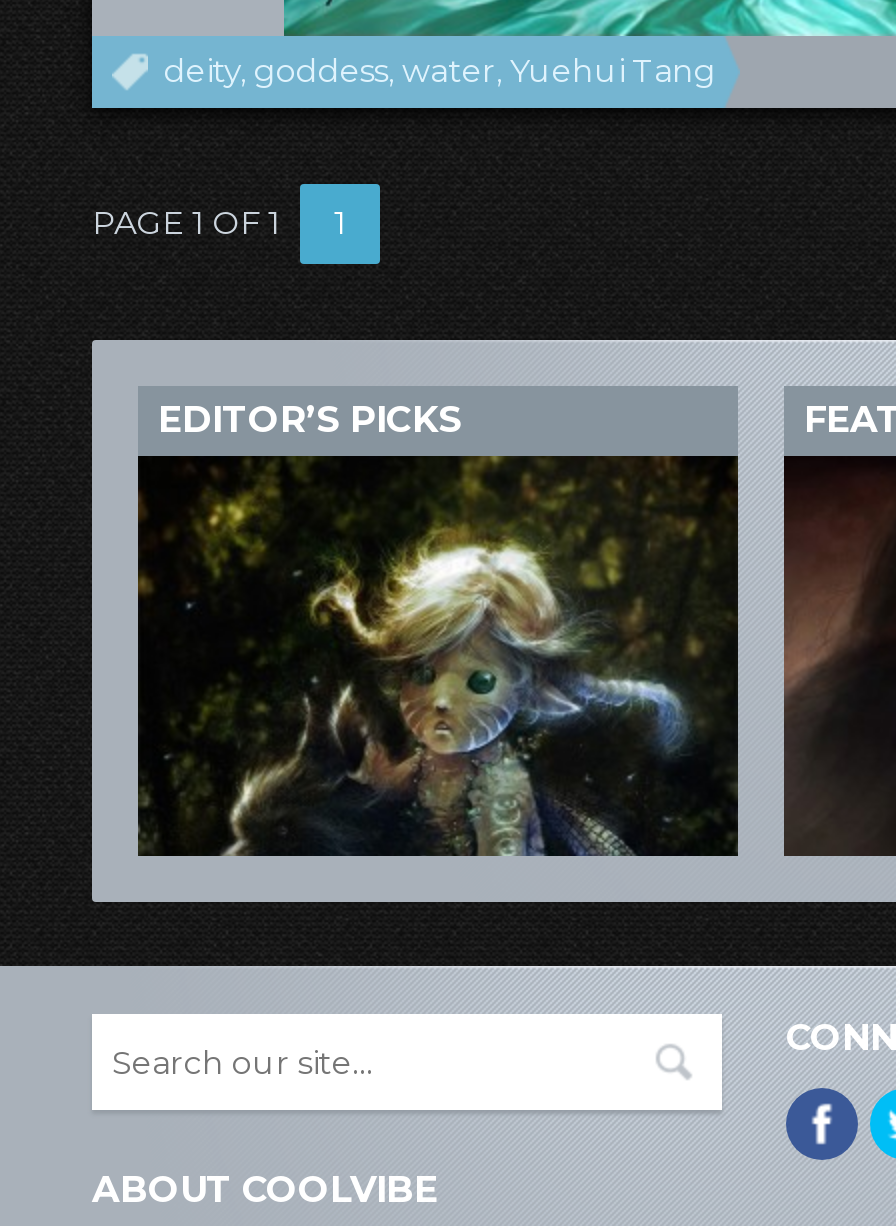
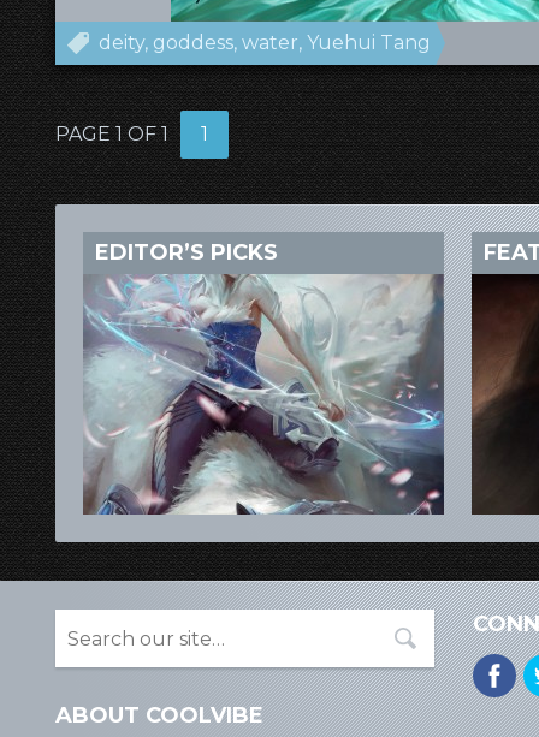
- [image]
+ [image]
